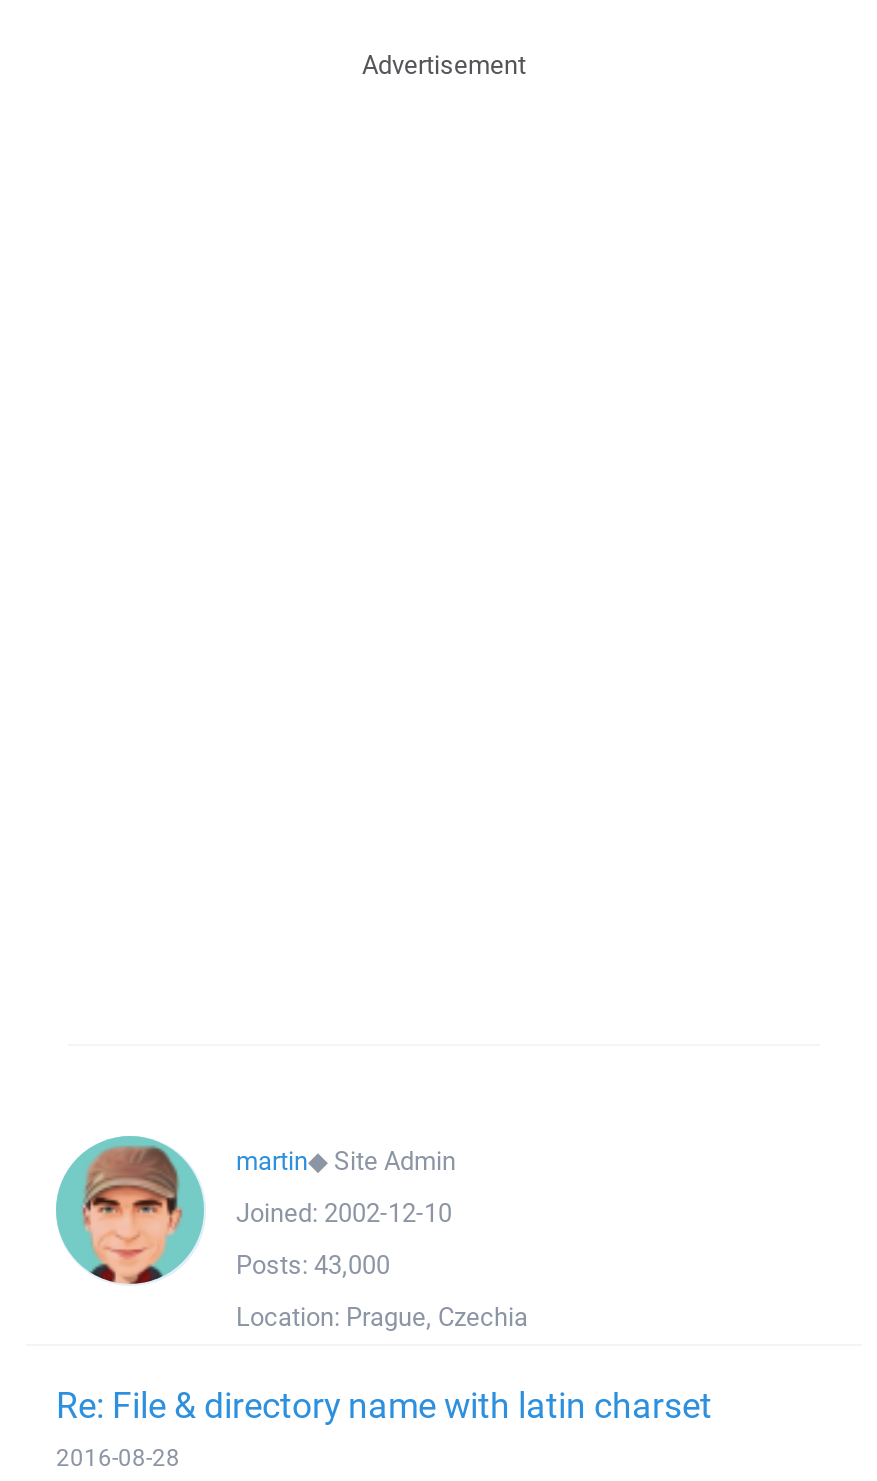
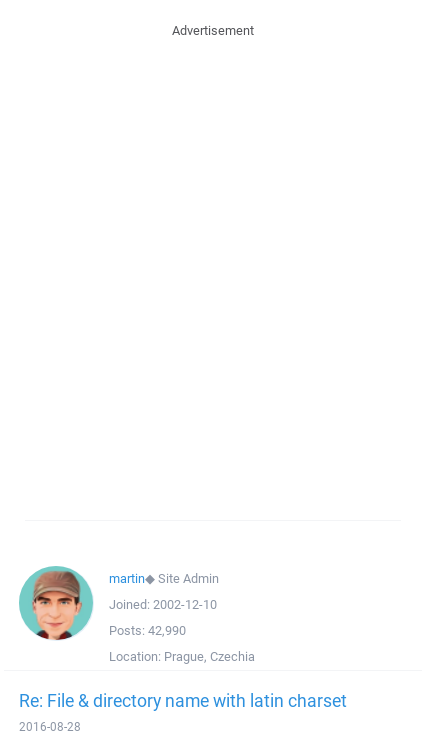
- Posts: 43,000
+ Posts: 42,990
